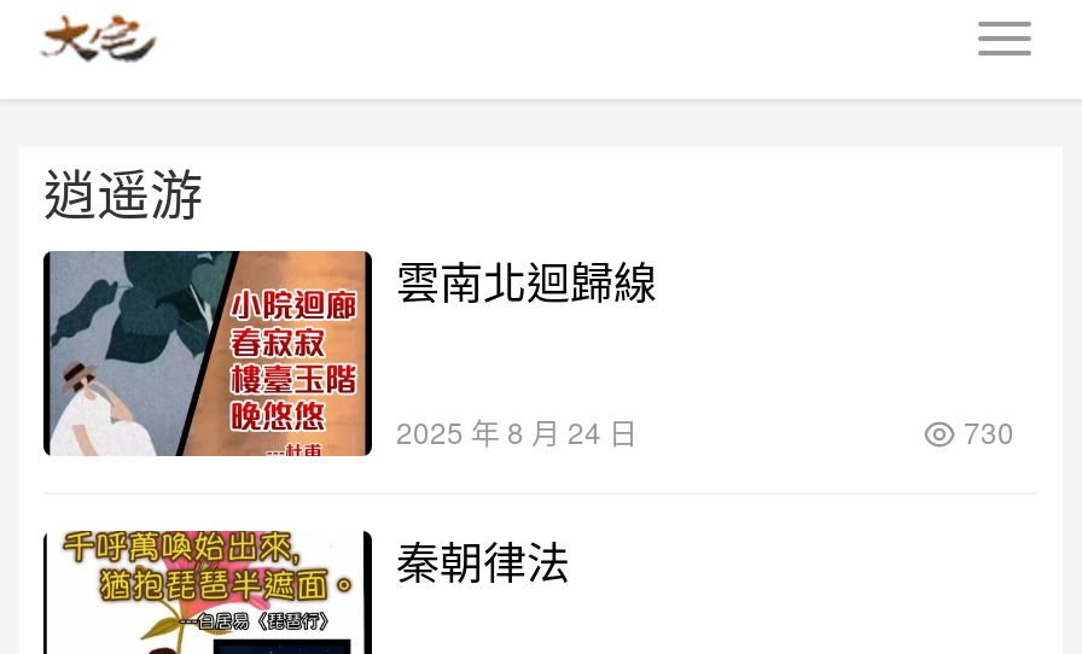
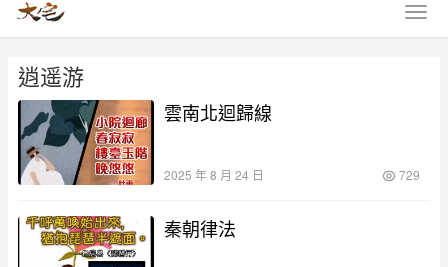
- 730
+ 729
